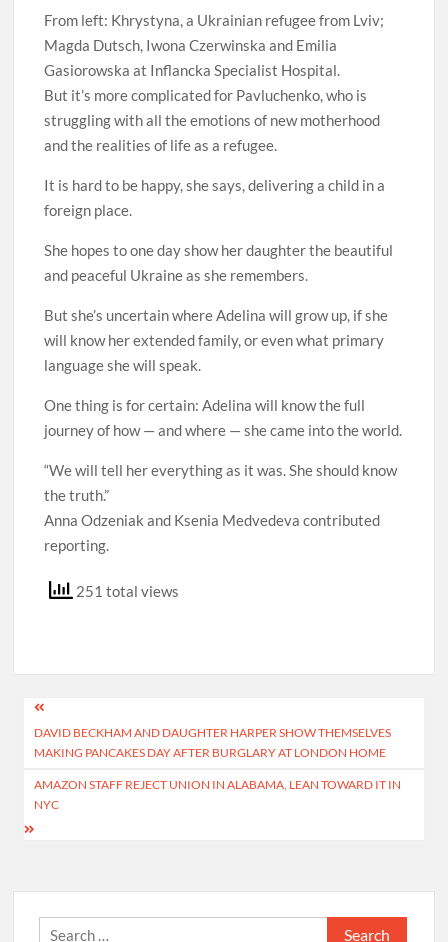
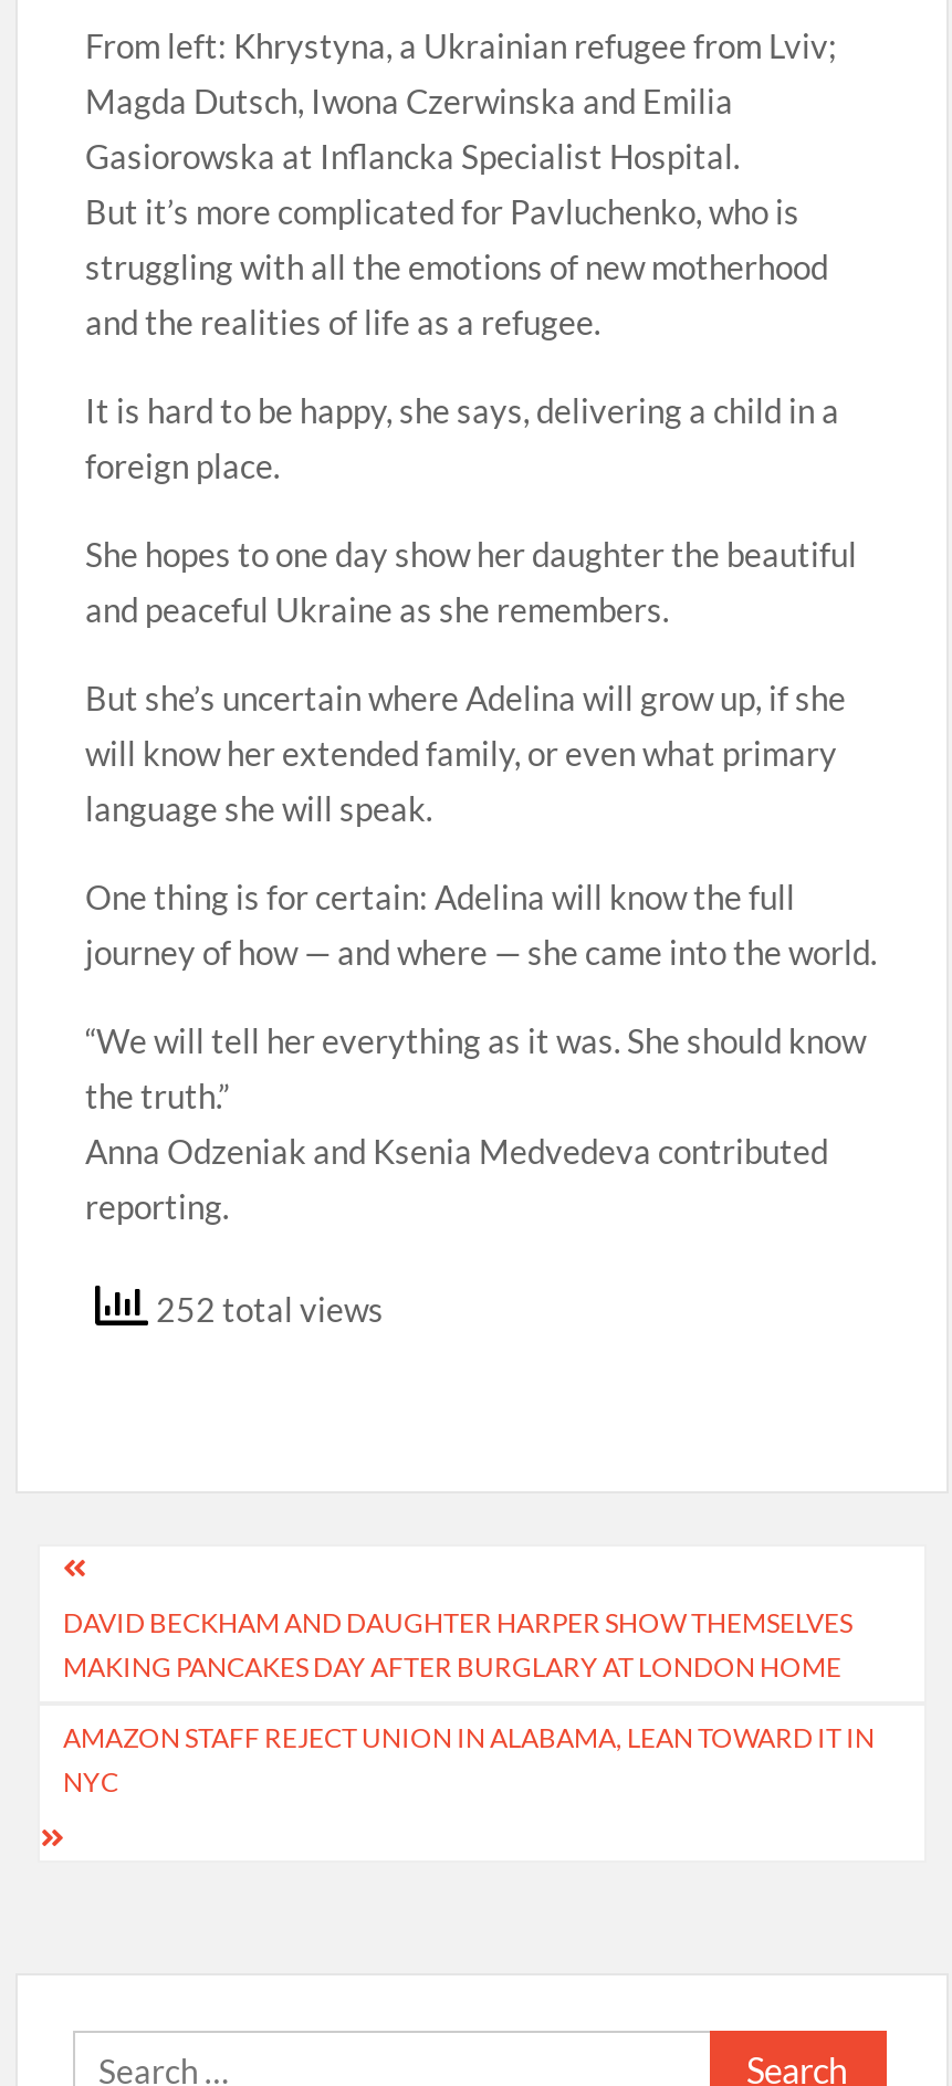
- 251 total views
+ 252 total views
